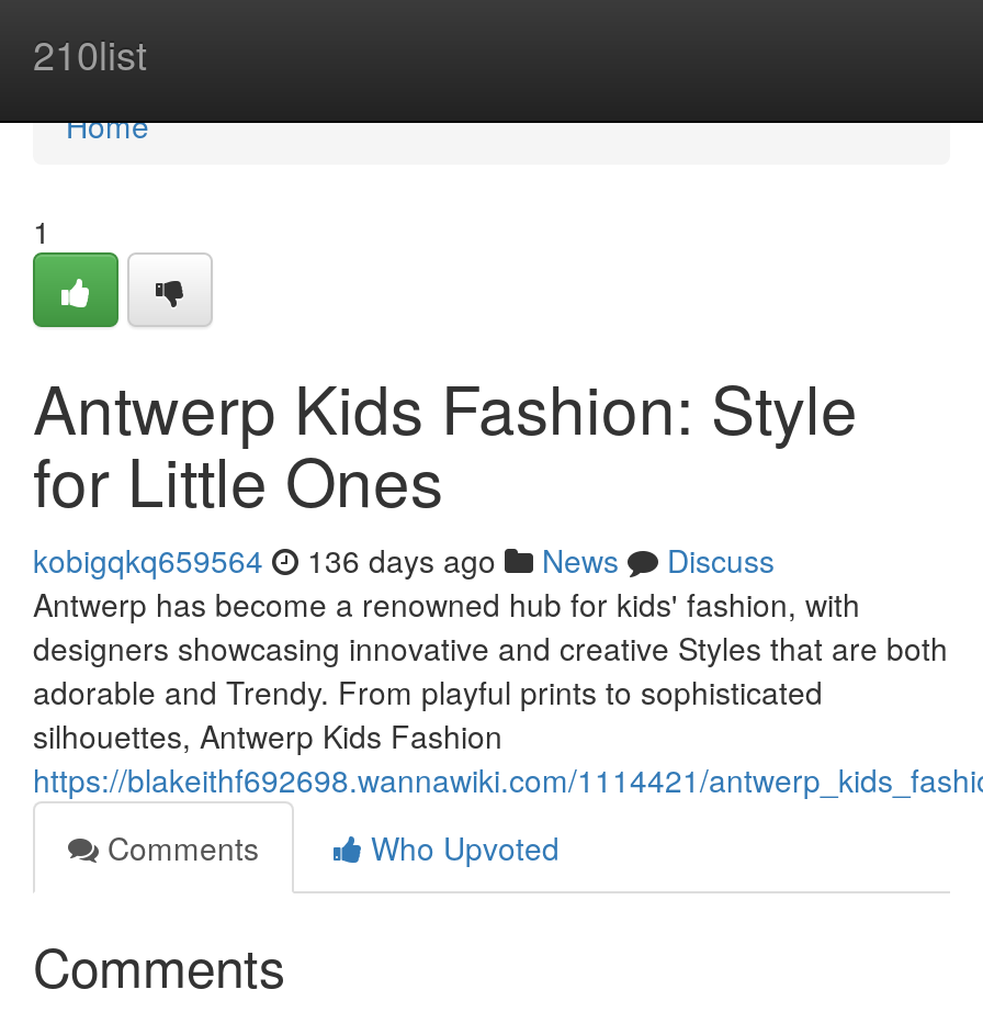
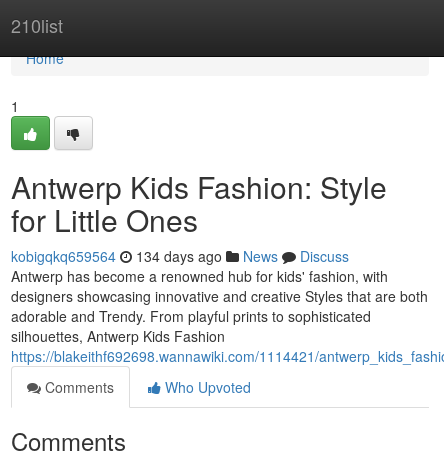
- kobigqkq659564 136 days ago News Discuss
+ kobigqkq659564 134 days ago News Discuss
